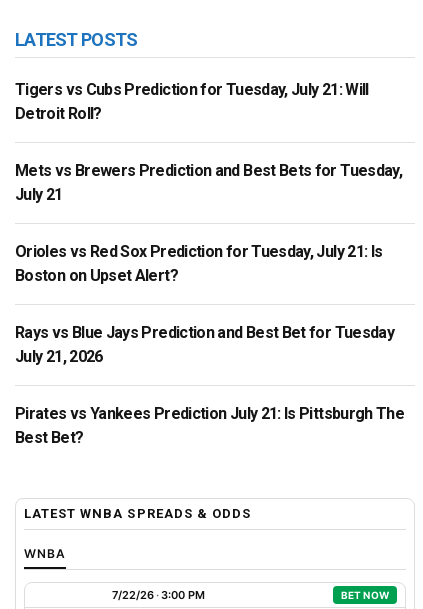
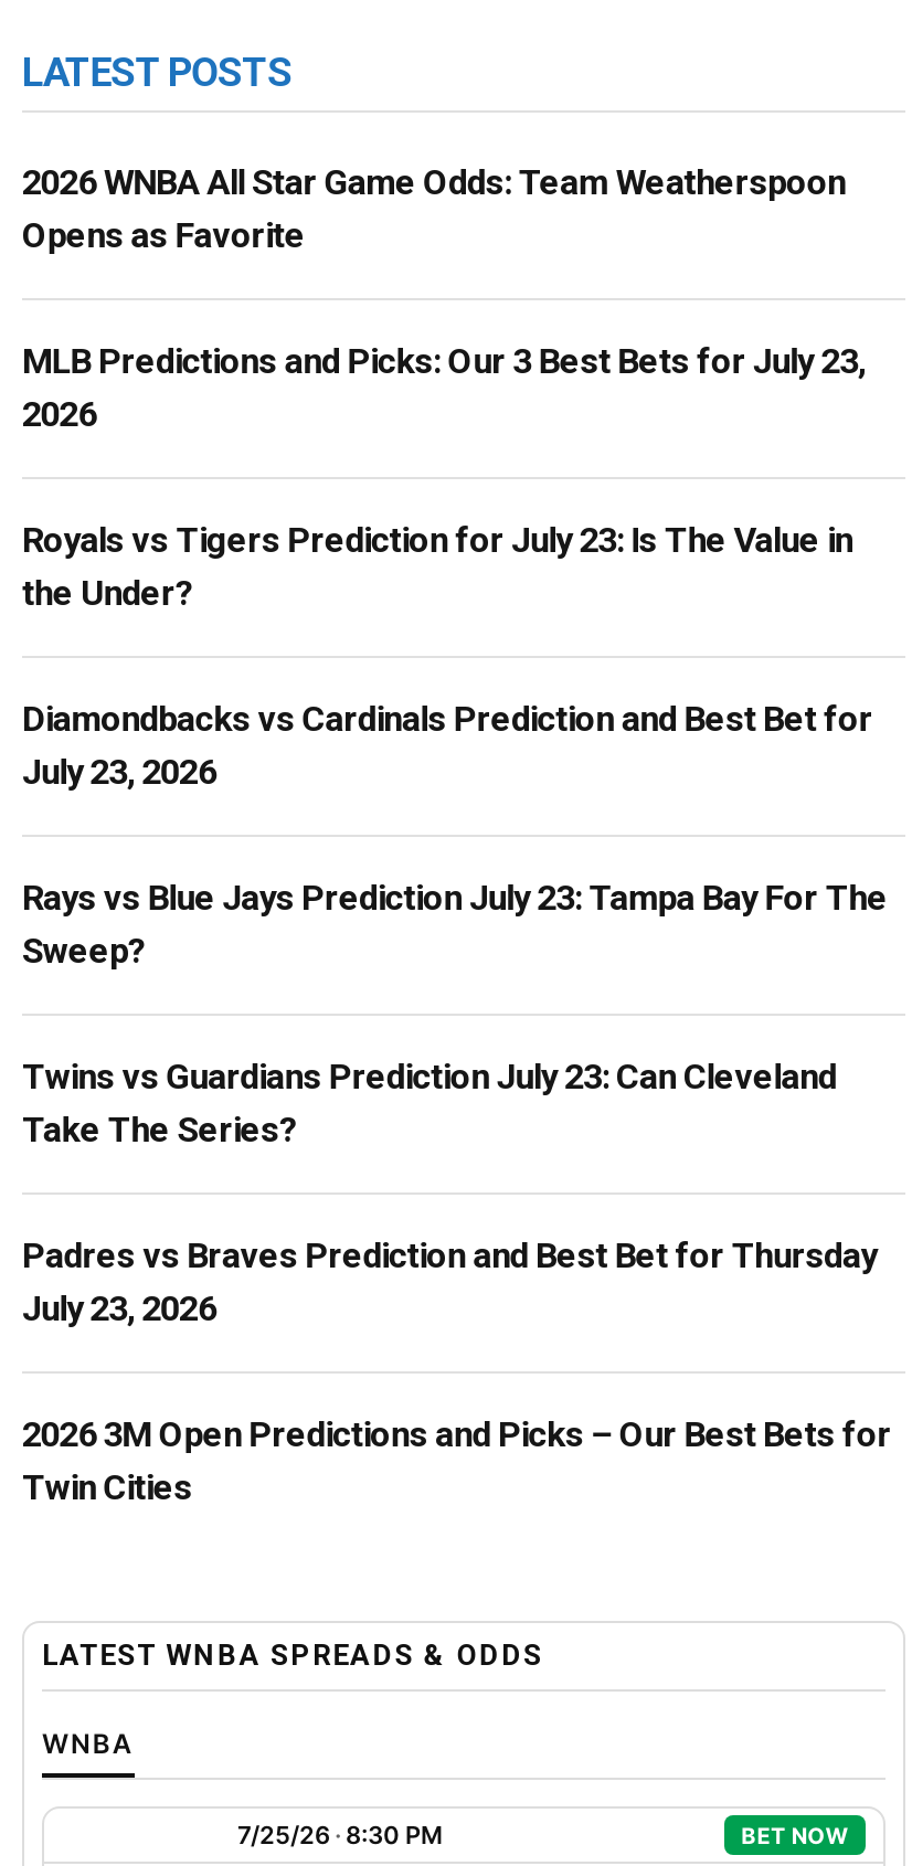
- Tigers vs Cubs Prediction for Tuesday, July 21: Will
- Detroit Roll?
- Mets vs Brewers Prediction and Best Bets for Tuesday,
- July 21
- Orioles vs Red Sox Prediction for Tuesday, July 21: Is
- Boston on Upset Alert?
- Rays vs Blue Jays Prediction and Best Bet for Tuesday
- July 21, 2026
- Pirates vs Yankees Prediction July 21: Is Pittsburgh The
- Best Bet?
+ 2026 WNBA All Star Game Odds: Team Weatherspoon
+ Opens as Favorite
+ MLB Predictions and Picks: Our 3 Best Bets for July 23,
+ 2026
+ Royals vs Tigers Prediction for July 23: Is The Value in
+ the Under?
+ Diamondbacks vs Cardinals Prediction and Best Bet for
+ July 23, 2026
+ Rays vs Blue Jays Prediction July 23: Tampa Bay For The
+ Sweep?
+ Twins vs Guardians Prediction July 23: Can Cleveland
+ Take The Series?
+ Padres vs Braves Prediction and Best Bet for Thursday
+ July 23, 2026
+ 2026 3M Open Predictions and Picks – Our Best Bets for
+ Twin Cities

- 7/22/26 · 3:00 PM
+ 7/25/26 · 8:30 PM
